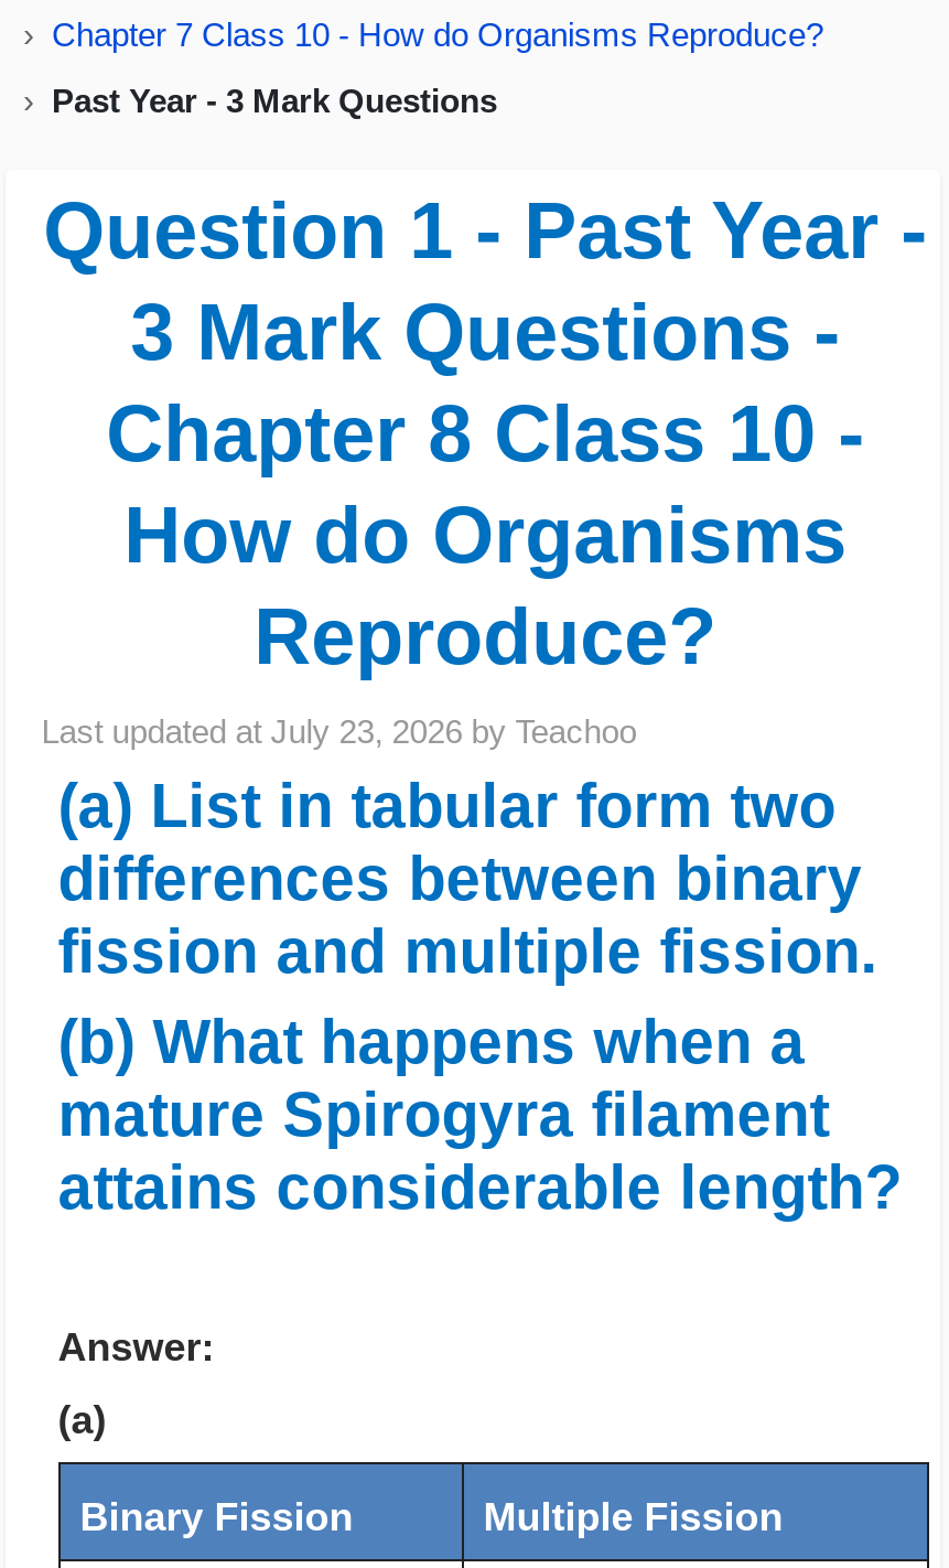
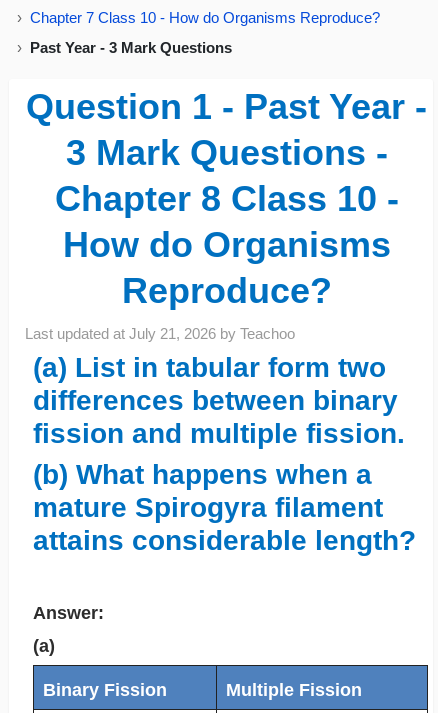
- Last updated at July 23, 2026 by Teachoo
+ Last updated at July 21, 2026 by Teachoo
